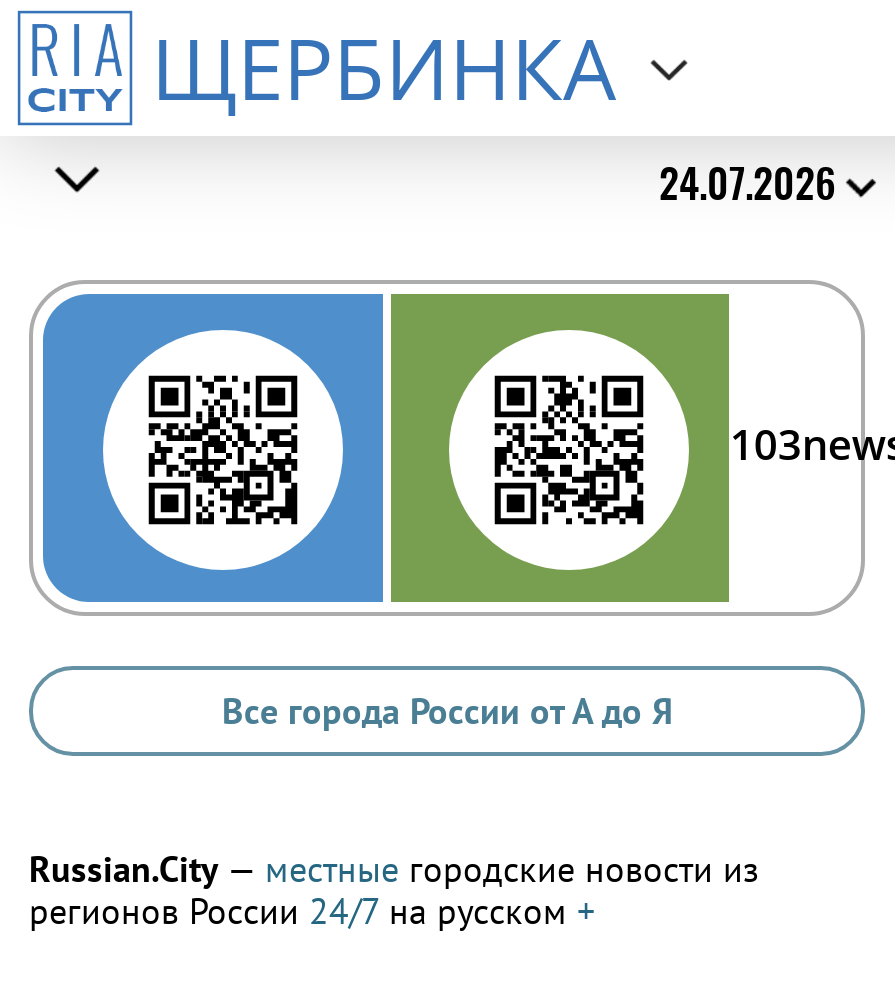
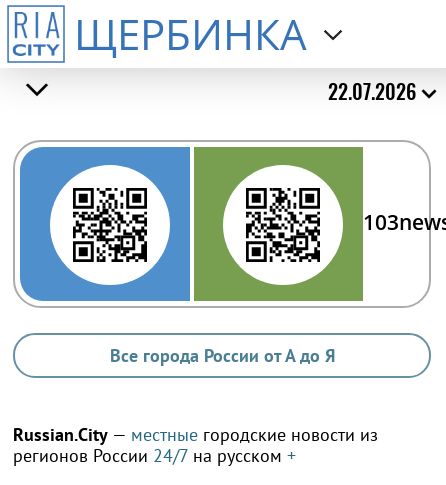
- 24.07.2026
+ 22.07.2026
